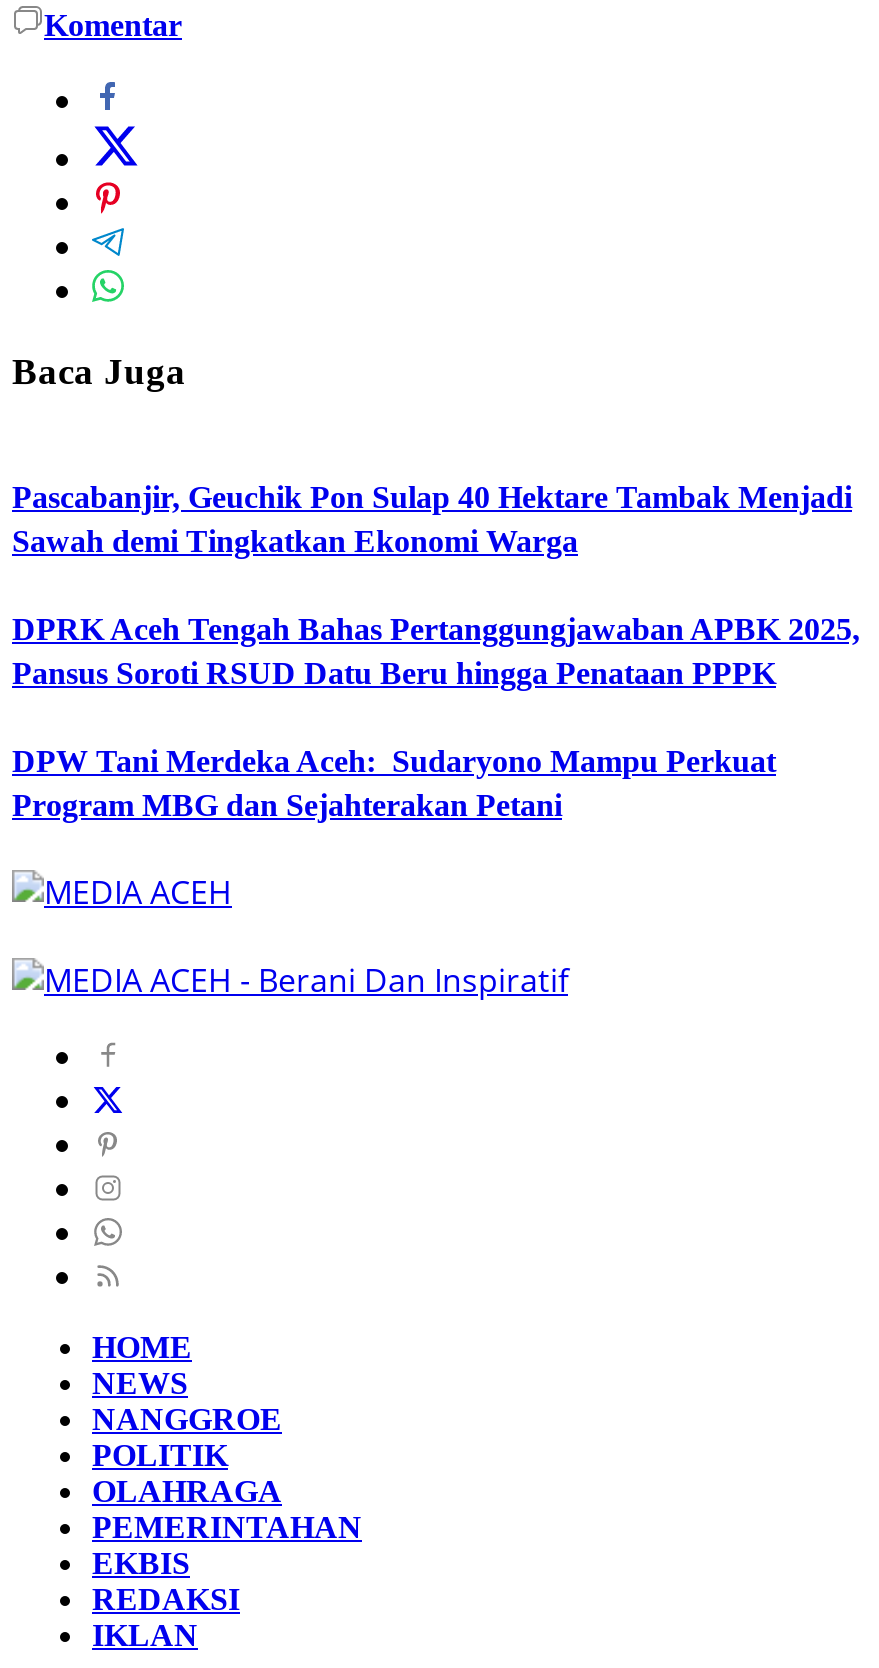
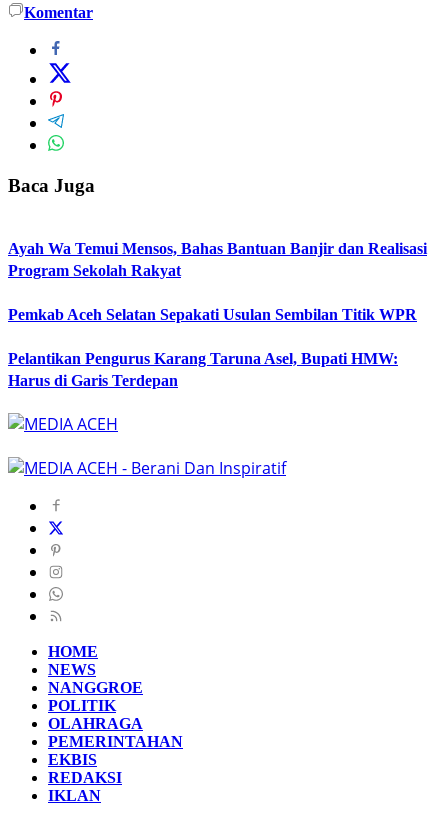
- Pascabanjir, Geuchik Pon Sulap 40 Hektare Tambak Menjadi
- Sawah demi Tingkatkan Ekonomi Warga
+ Ayah Wa Temui Mensos, Bahas Bantuan Banjir dan Realisasi
+ Program Sekolah Rakyat

- DPRK Aceh Tengah Bahas Pertanggungjawaban APBK 2025,
- Pansus Soroti RSUD Datu Beru hingga Penataan PPPK
+ Pemkab Aceh Selatan Sepakati Usulan Sembilan Titik WPR

- DPW Tani Merdeka Aceh: Sudaryono Mampu Perkuat
- Program MBG dan Sejahterakan Petani
+ Pelantikan Pengurus Karang Taruna Asel, Bupati HMW:
+ Harus di Garis Terdepan
